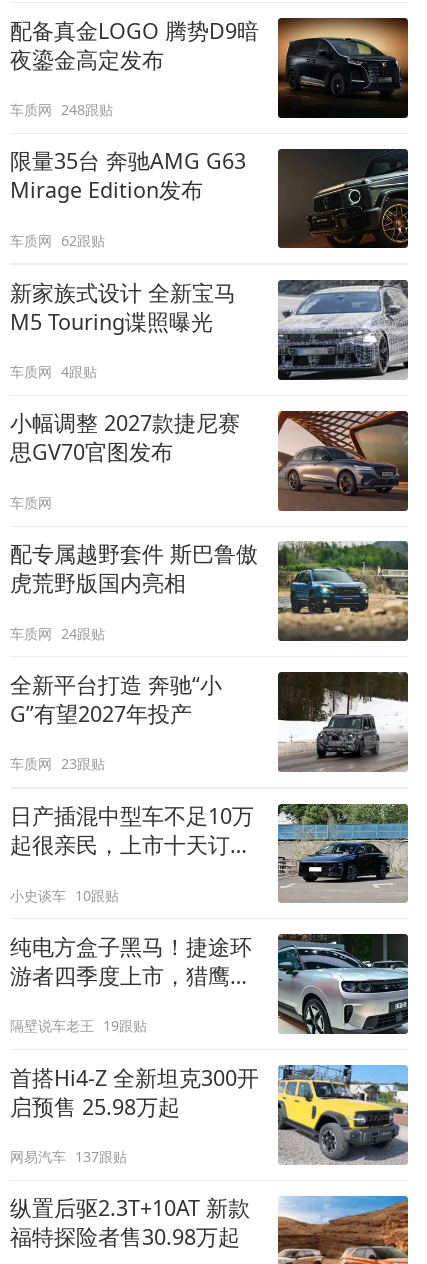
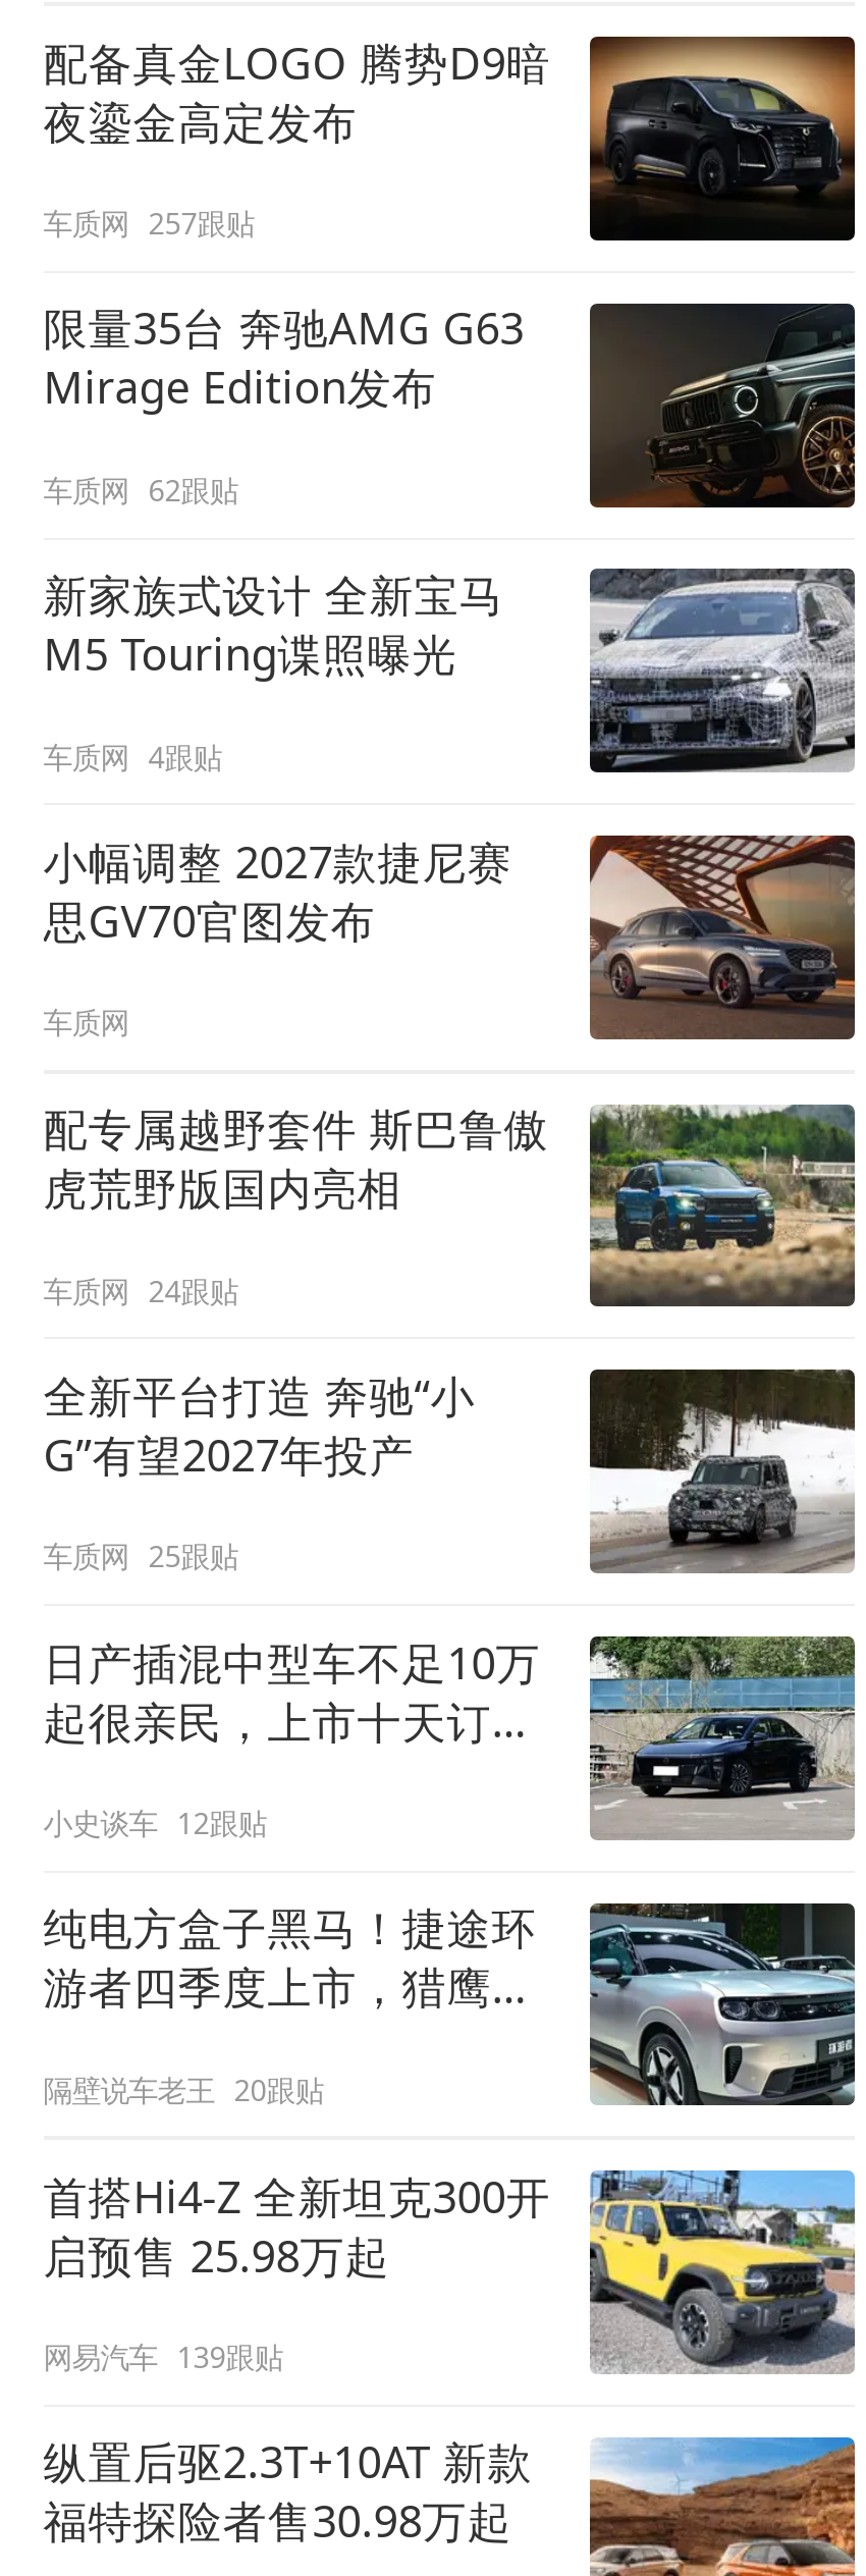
- 车质网 248跟贴
+ 车质网 257跟贴

- 车质网 23跟贴
+ 车质网 25跟贴

- 小史谈车 10跟贴
+ 小史谈车 12跟贴

- 隔壁说车老王 19跟贴
+ 隔壁说车老王 20跟贴

- 网易汽车 137跟贴
+ 网易汽车 139跟贴
